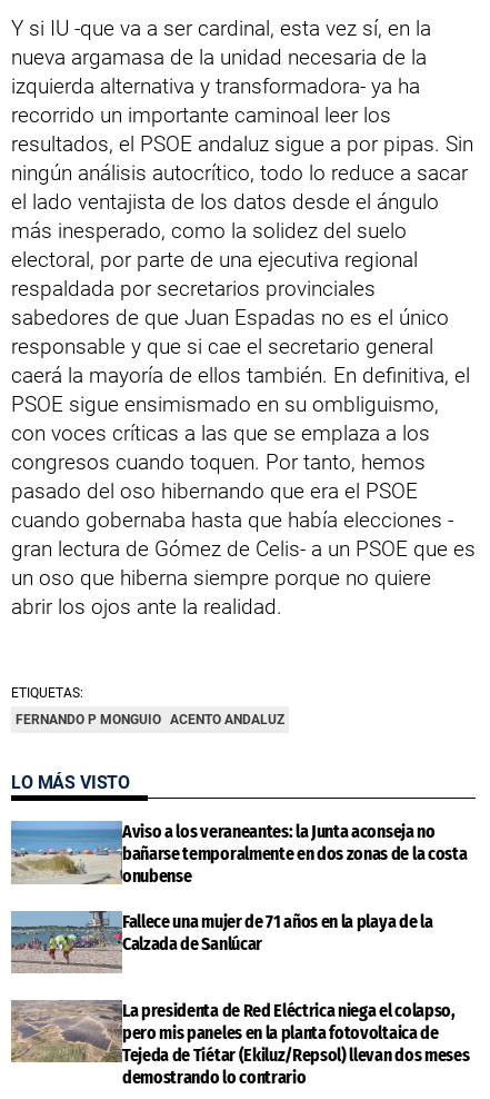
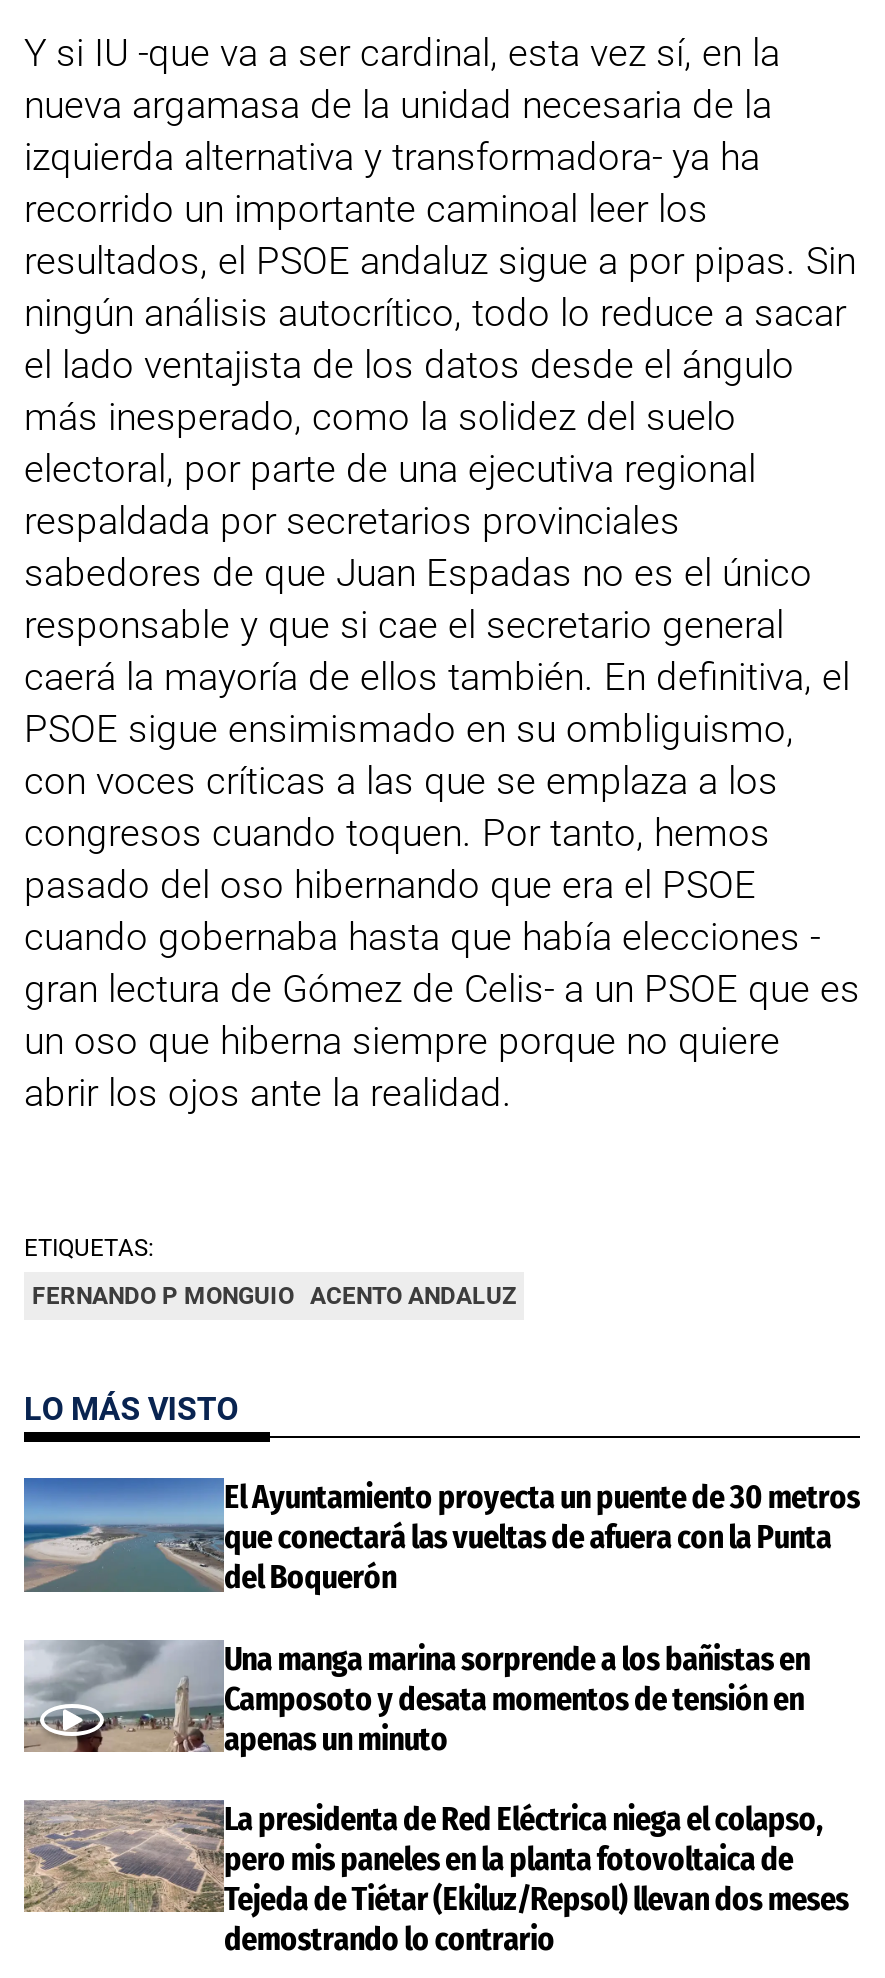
- [image]
- Aviso a los veraneantes: la Junta aconseja no
- bañarse temporalmente en dos zonas de la costa
- onubense
+ [image]
+ El Ayuntamiento proyecta un puente de 30 metros
+ que conectará las vueltas de afuera con la Punta
+ del Boquerón

- [image]
- Fallece una mujer de 71 años en la playa de la
- Calzada de Sanlúcar
+ [image]
+ Una manga marina sorprende a los bañistas en
+ Camposoto y desata momentos de tensión en
+ apenas un minuto
